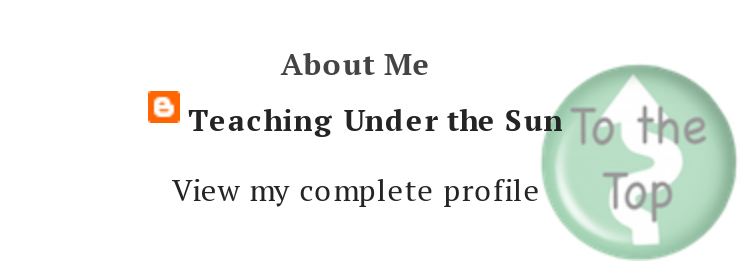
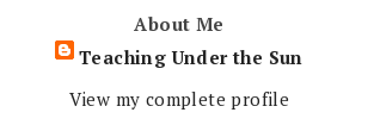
- [image]
